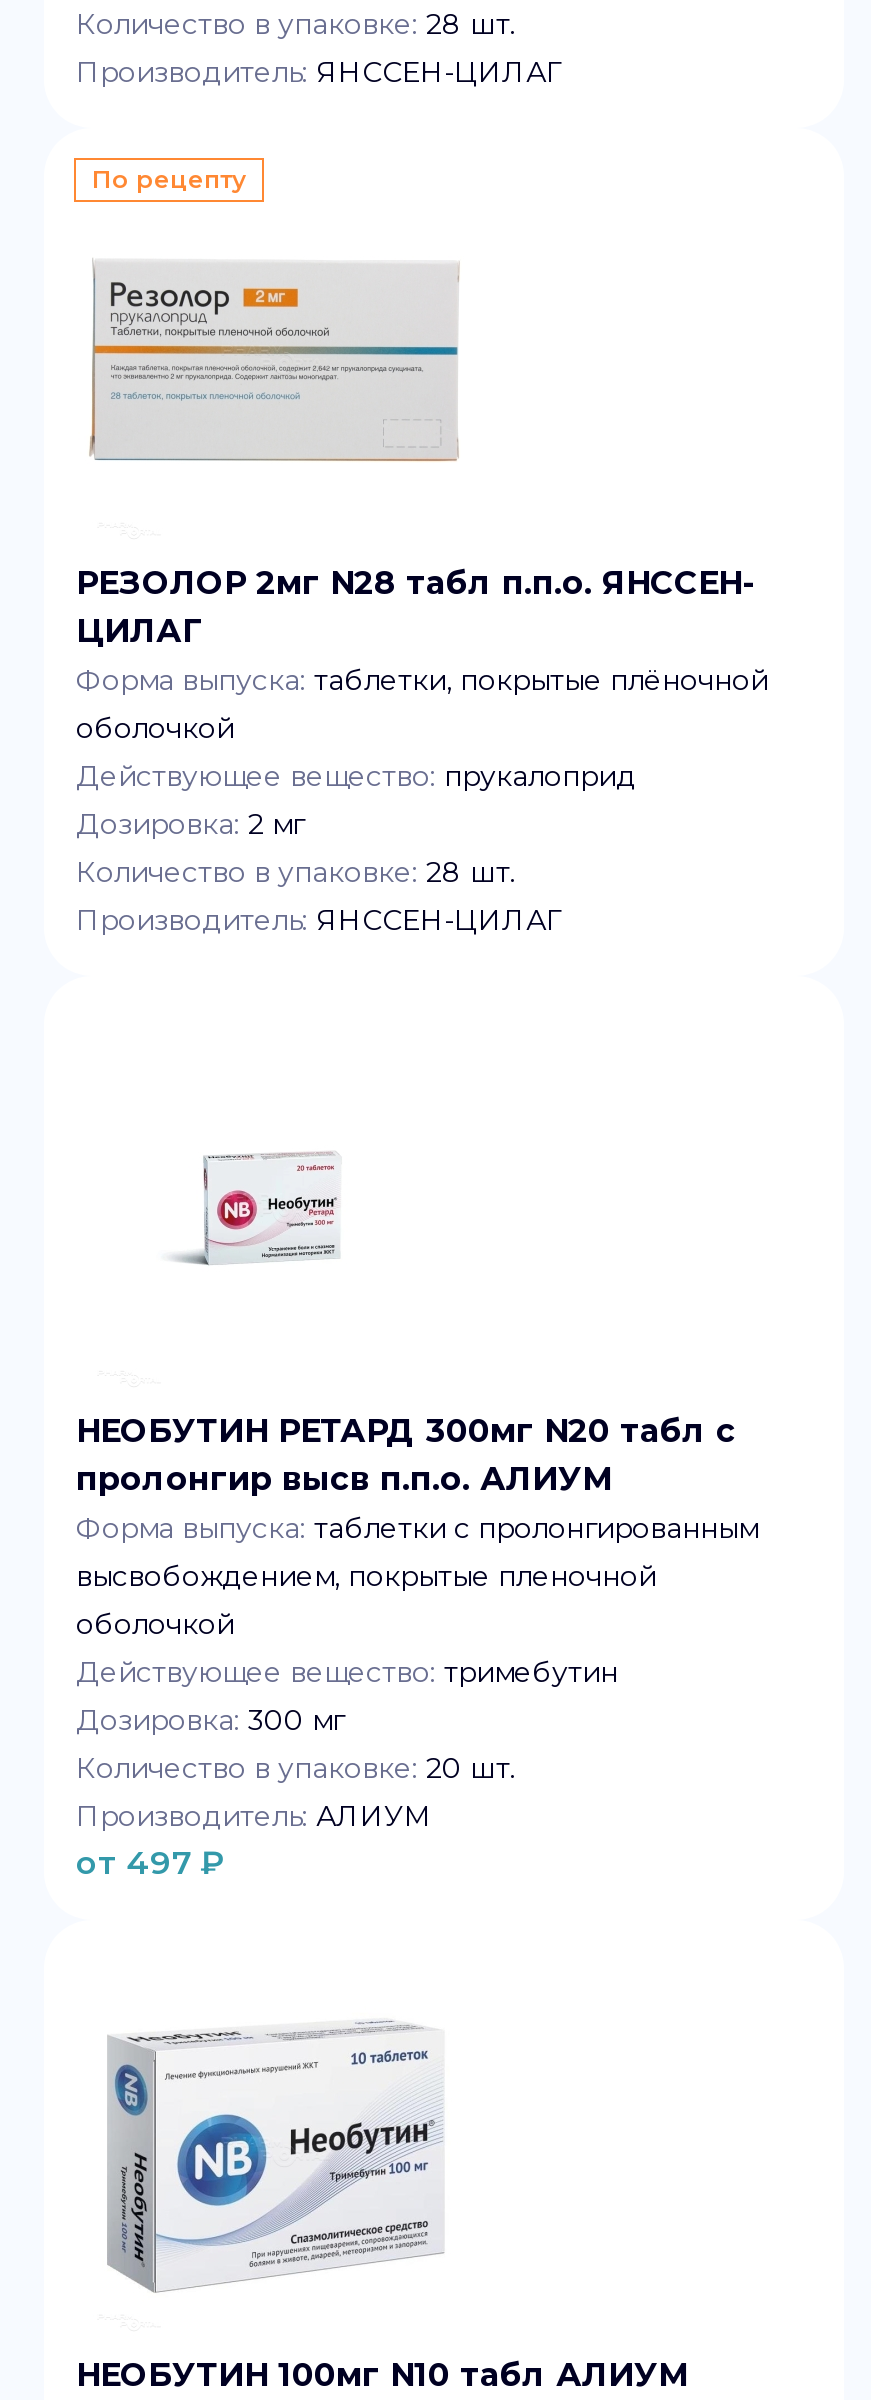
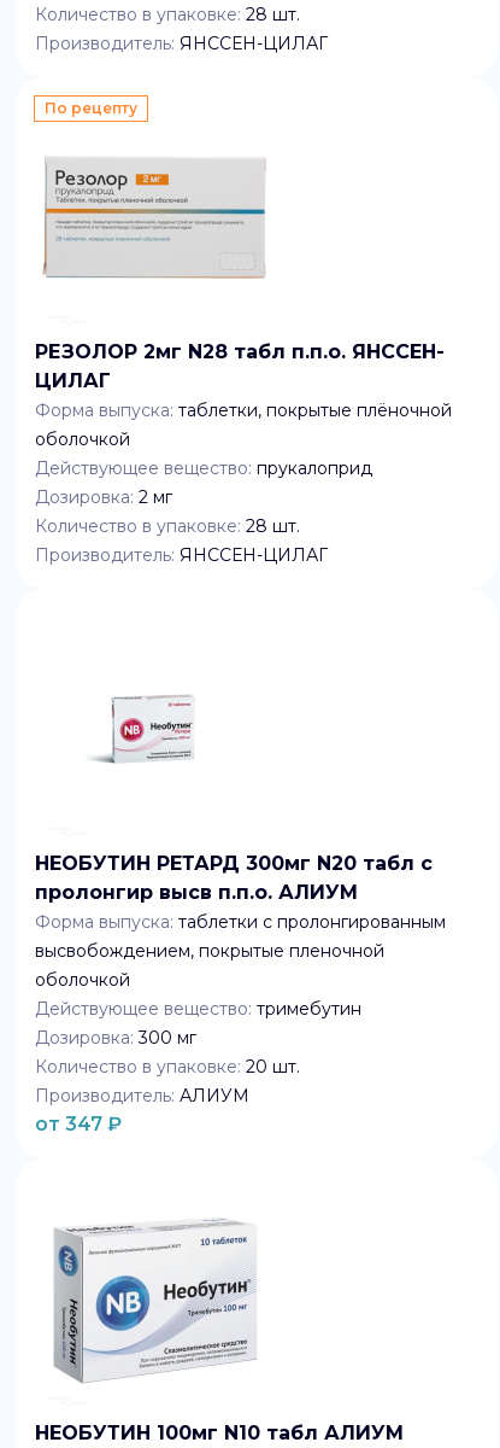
- от 497 ₽
+ от 347 ₽
